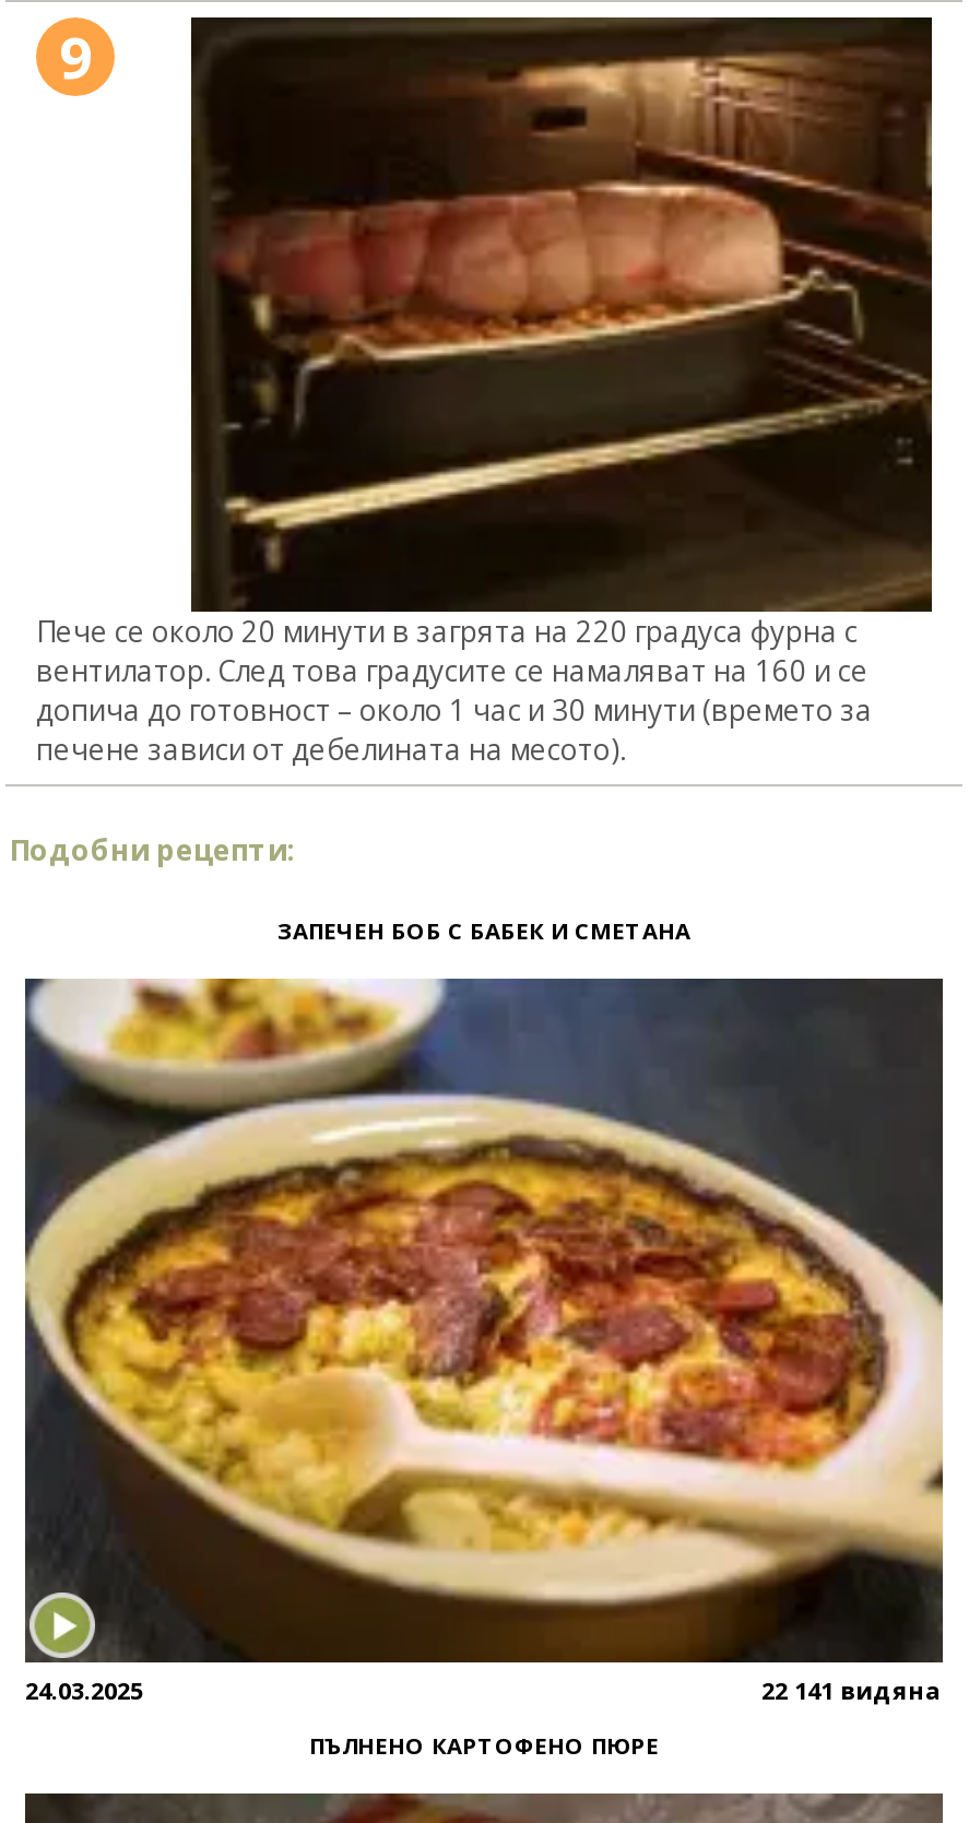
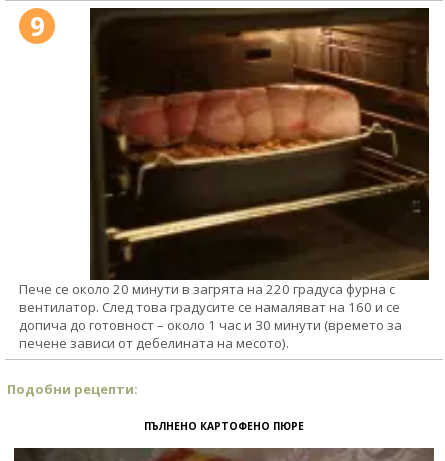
- ЗАПЕЧЕН БОБ С БАБЕК И СМЕТАНА

- [image]
- 24.03.2025
- 22 141 видяна
